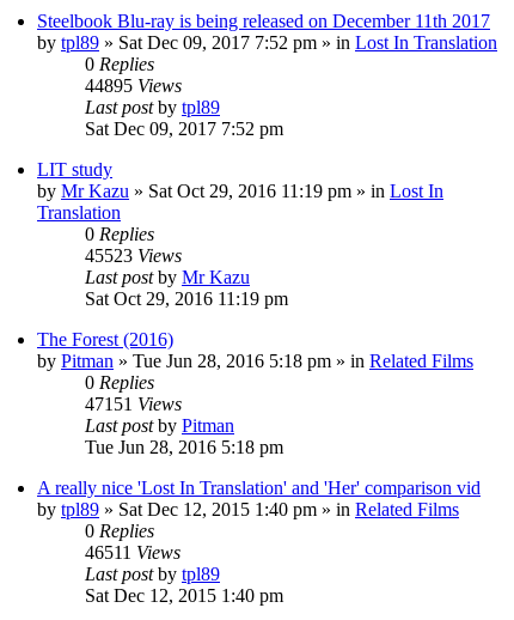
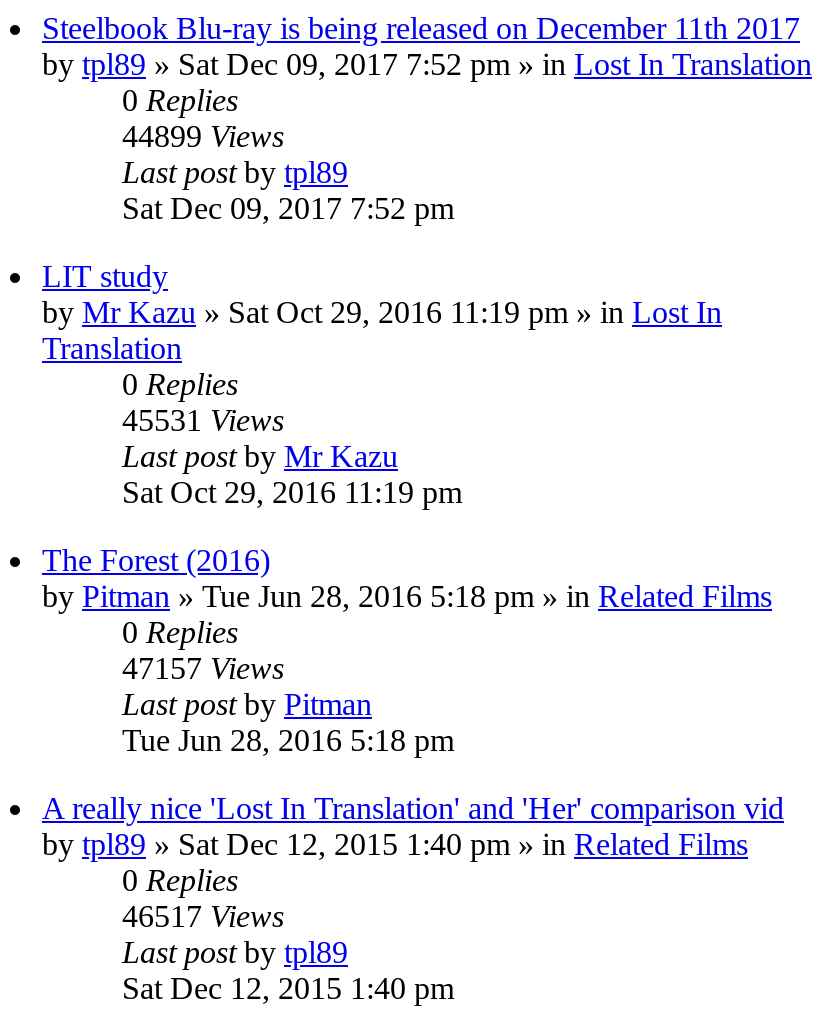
- 44895 Views
+ 44899 Views

- 45523 Views
+ 45531 Views

- 47151 Views
+ 47157 Views

- 46511 Views
+ 46517 Views
